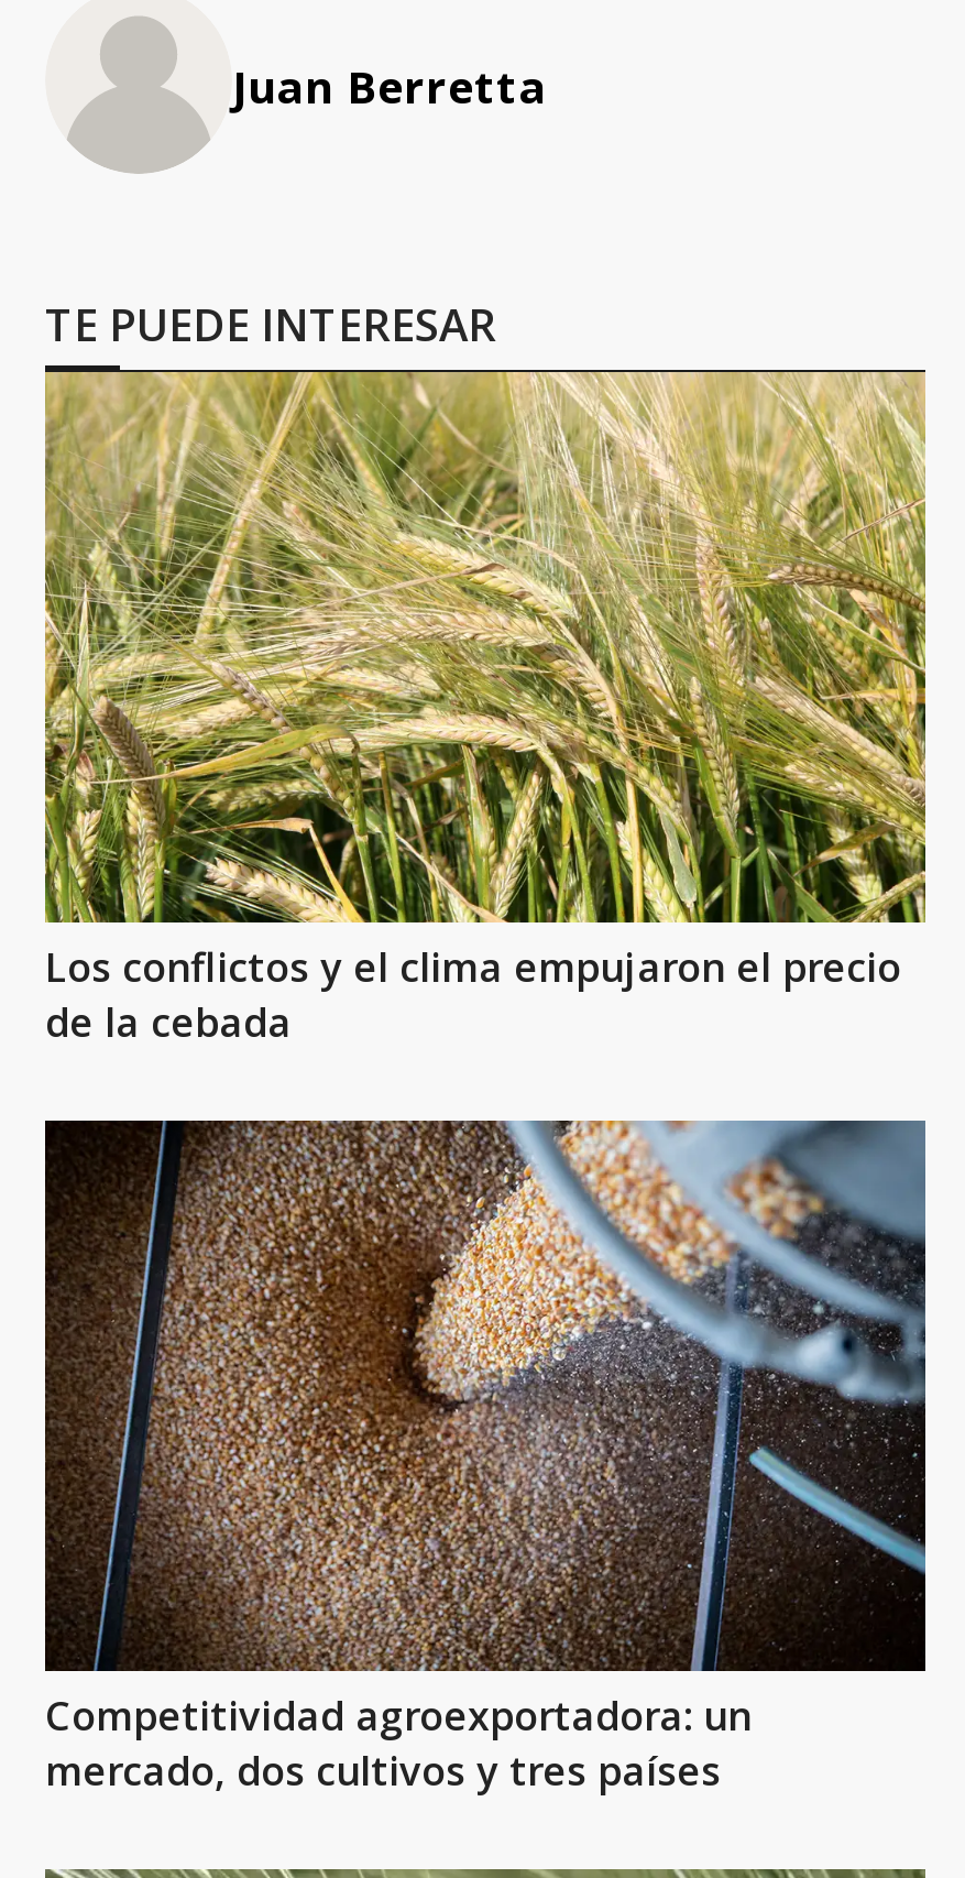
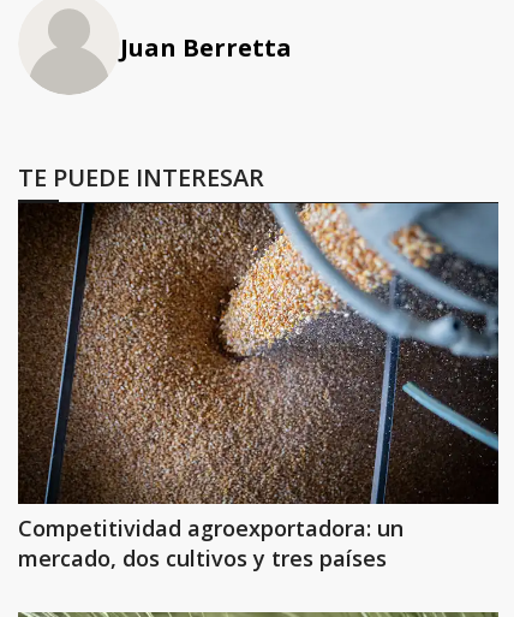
- [image]
- Los conflictos y el clima empujaron el precio
- de la cebada
